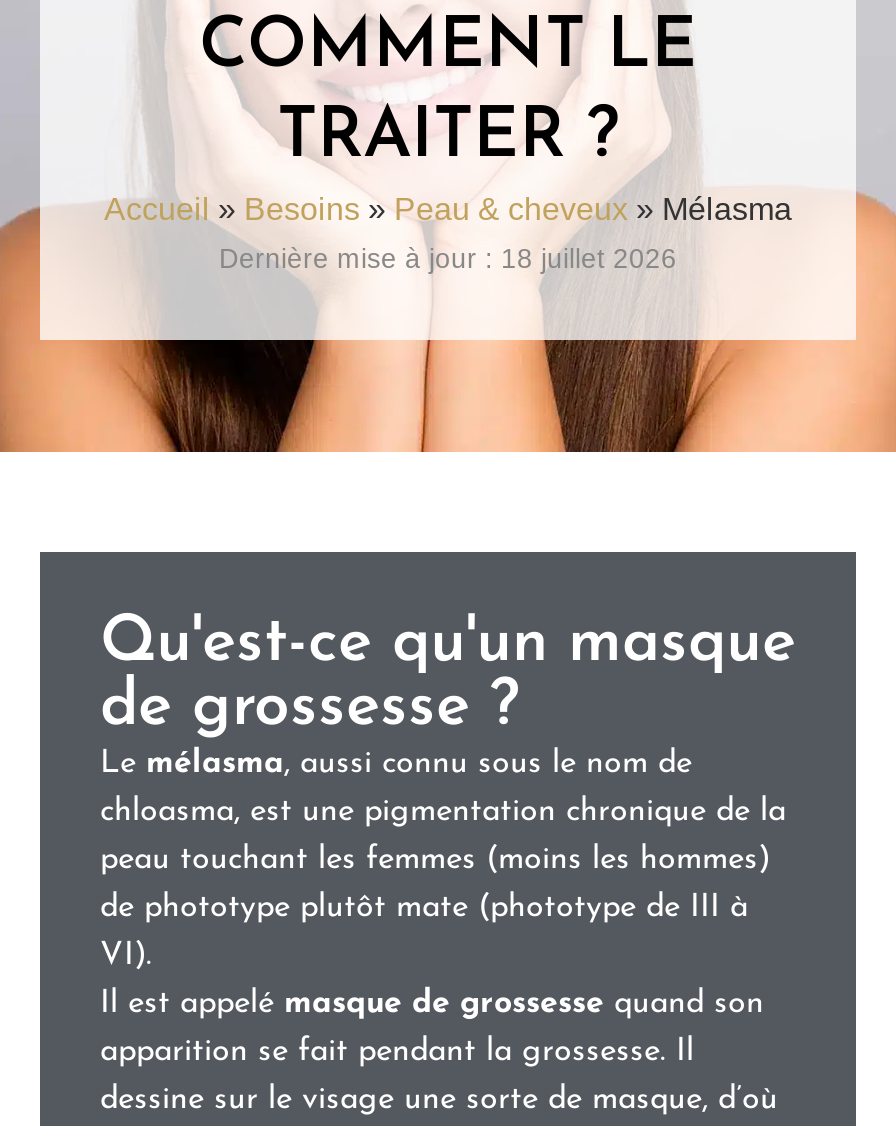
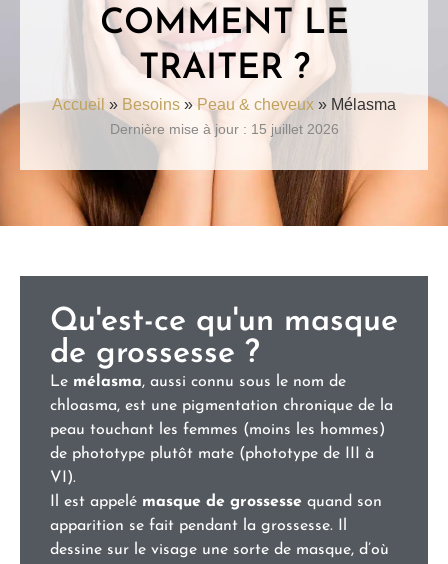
- Dernière mise à jour : 18 juillet 2026
+ Dernière mise à jour : 15 juillet 2026
